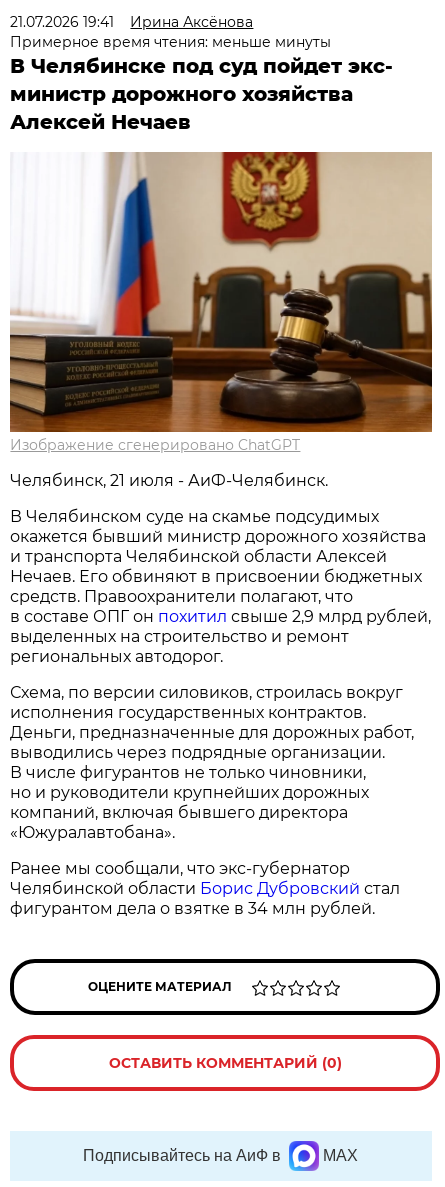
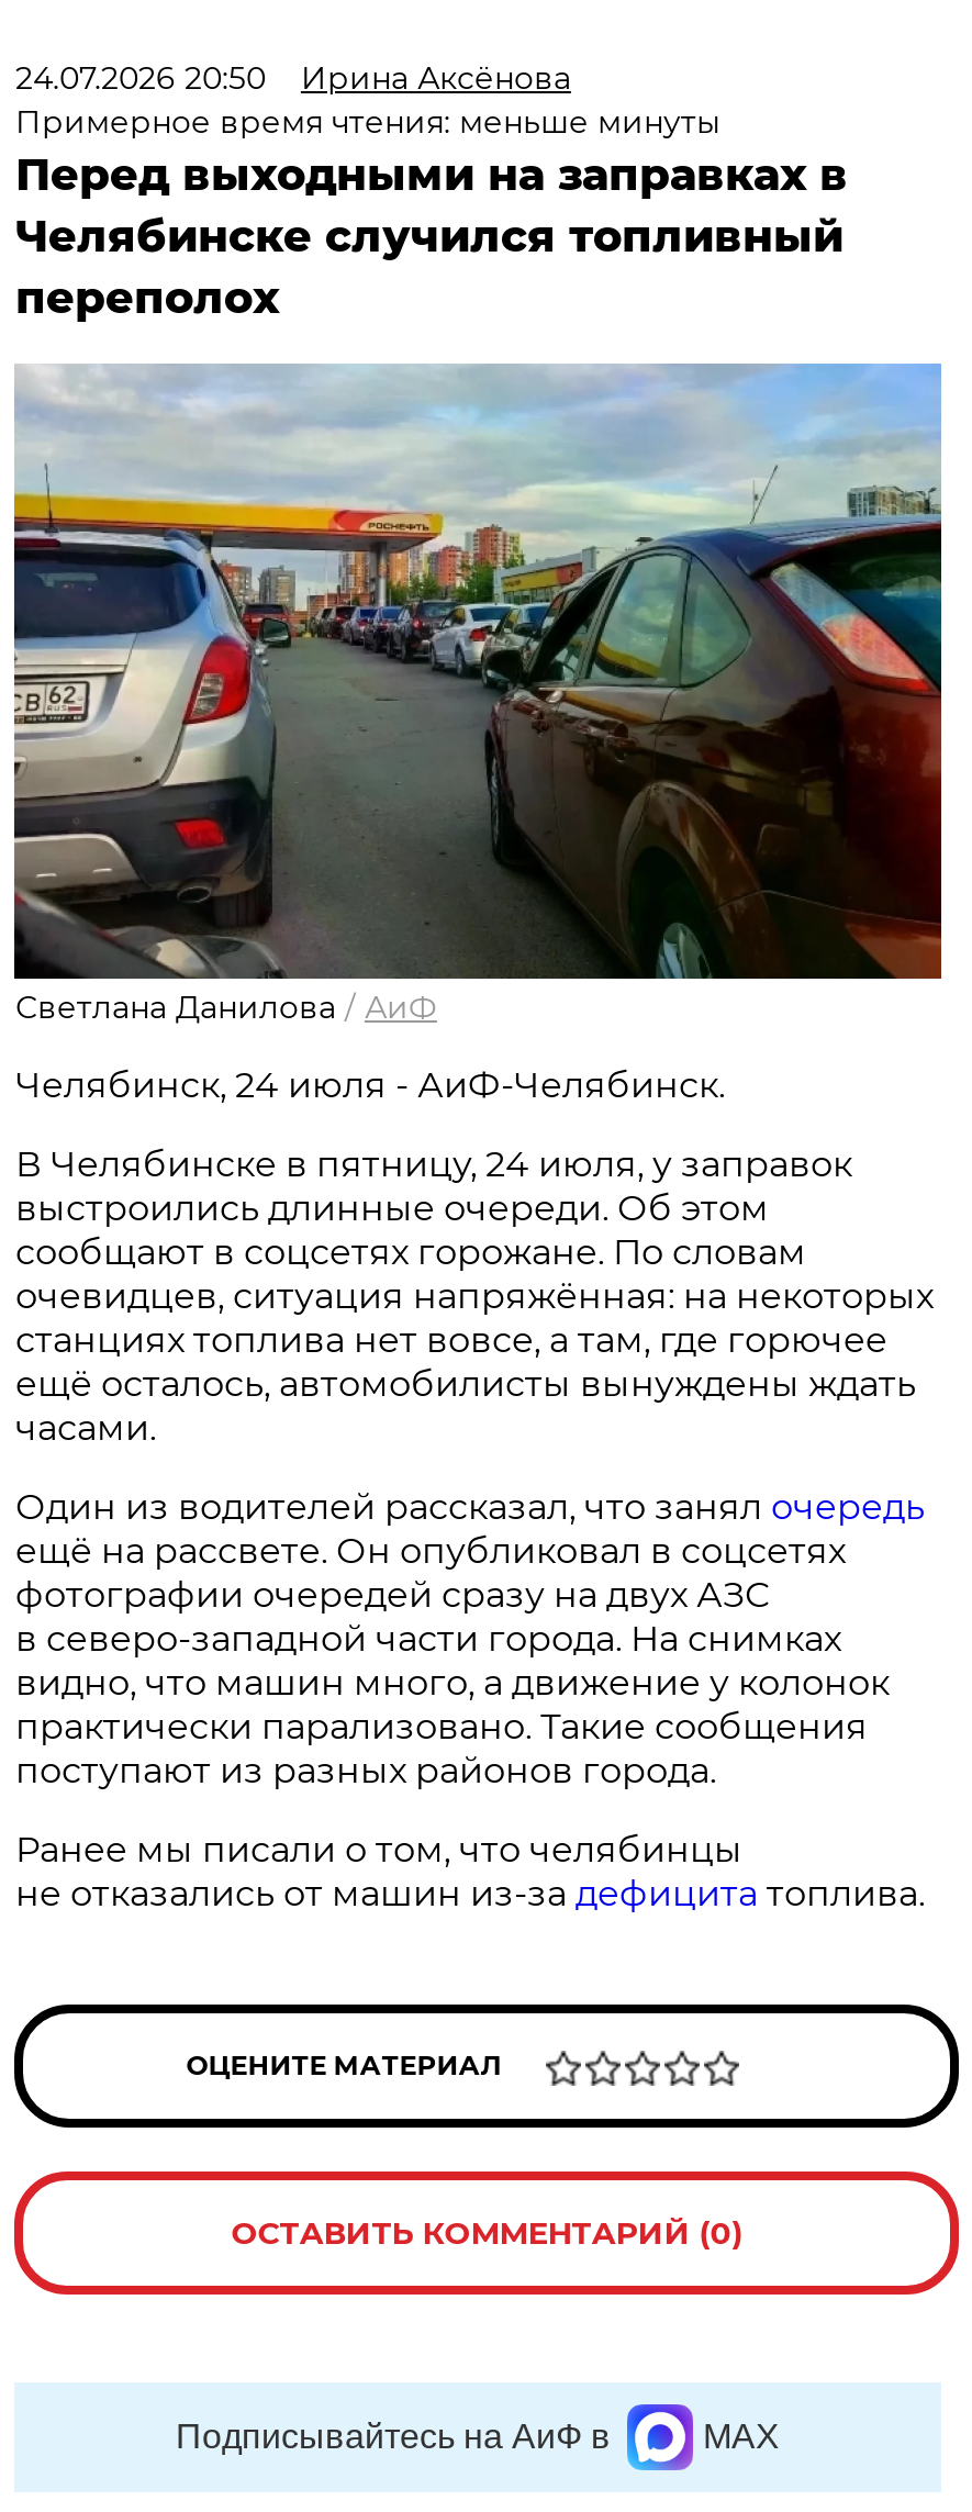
- 21.07.2026 19:41 Ирина Аксёнова
+ 24.07.2026 20:50 Ирина Аксёнова

- В Челябинске под суд пойдет экс-
- министр дорожного хозяйства
- Алексей Нечаев
+ Перед выходными на заправках в
+ Челябинске случился топливный
+ переполох

- [image]
- Изображение сгенерировано ChatGPT
+ [image]
+ Светлана Данилова / АиФ

- Челябинск, 21 июля - АиФ-Челябинск.
+ Челябинск, 24 июля - АиФ-Челябинск.

- В Челябинском суде на скамье подсудимых
- окажется бывший министр дорожного хозяйства
- и транспорта Челябинской области Алексей
- Нечаев. Его обвиняют в присвоении бюджетных
- средств. Правоохранители полагают, что
- в составе ОПГ он похитил свыше 2,9 млрд рублей,
- выделенных на строительство и ремонт
- региональных автодорог.
+ В Челябинске в пятницу, 24 июля, у заправок
+ выстроились длинные очереди. Об этом
+ сообщают в соцсетях горожане. По словам
+ очевидцев, ситуация напряжённая: на некоторых
+ станциях топлива нет вовсе, а там, где горючее
+ ещё осталось, автомобилисты вынуждены ждать
+ часами.

- Схема, по версии силовиков, строилась вокруг
- исполнения государственных контрактов.
- Деньги, предназначенные для дорожных работ,
- выводились через подрядные организации.
- В числе фигурантов не только чиновники,
- но и руководители крупнейших дорожных
- компаний, включая бывшего директора
- «Южуралавтобана».
+ Один из водителей рассказал, что занял очередь
+ ещё на рассвете. Он опубликовал в соцсетях
+ фотографии очередей сразу на двух АЗС
+ в северо‑западной части города. На снимках
+ видно, что машин много, а движение у колонок
+ практически парализовано. Такие сообщения
+ поступают из разных районов города.

- Ранее мы сообщали, что экс-губернатор
- Челябинской области Борис Дубровский стал
- фигурантом дела о взятке в 34 млн рублей.
+ Ранее мы писали о том, что челябинцы
+ не отказались от машин из-за дефицита топлива.
